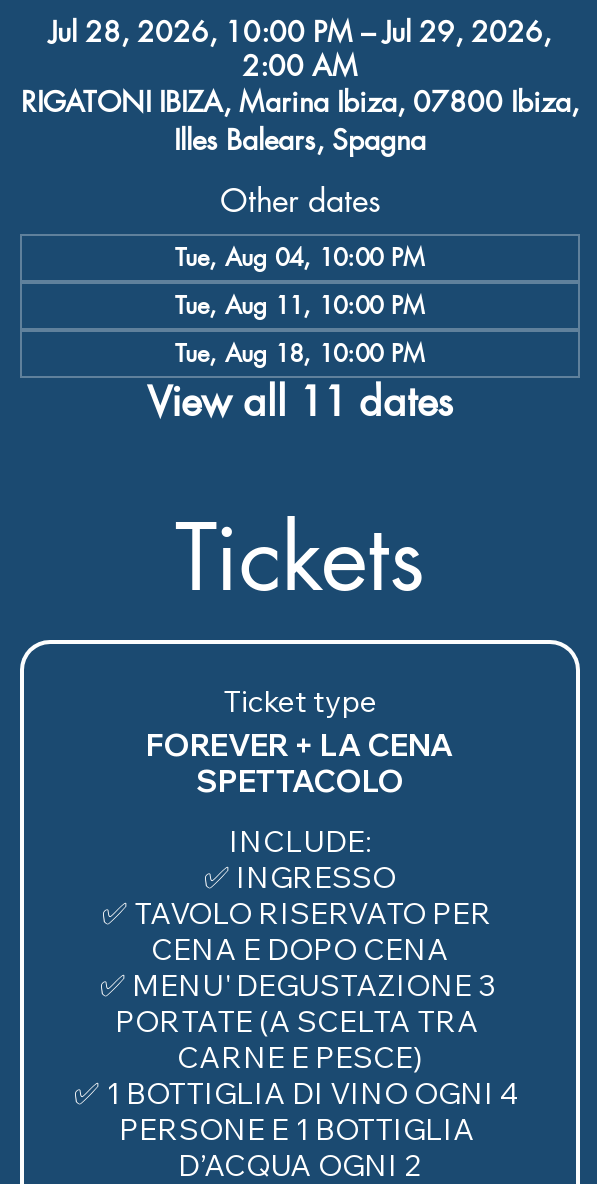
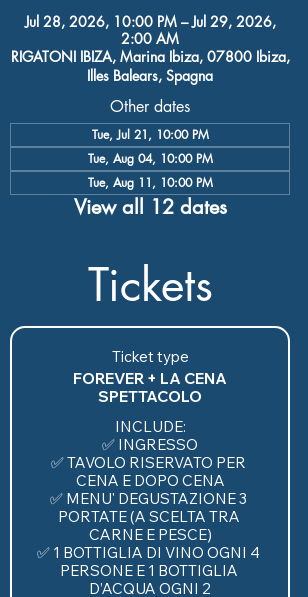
+ Tue, Jul 21, 10:00 PM

moved down: Tue, Aug 04, 10:00 PM | Tue, Aug 11, 10:00 PM

- Tue, Aug 18, 10:00 PM
- View all 11 dates
+ View all 12 dates
